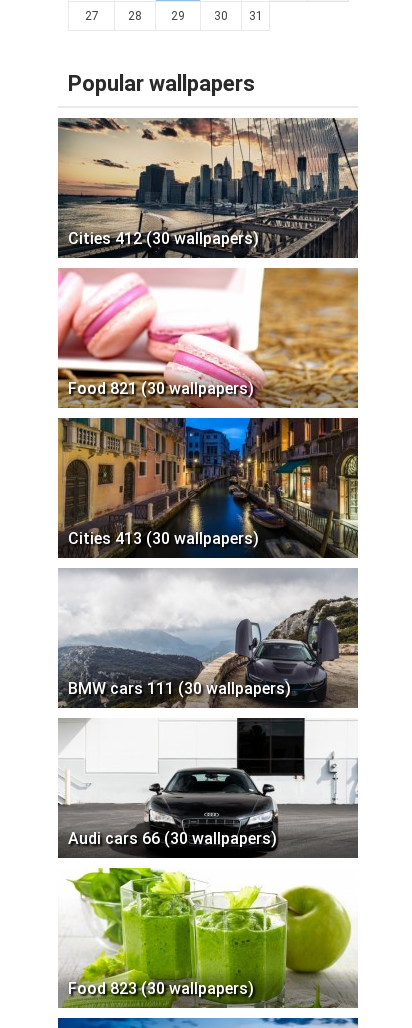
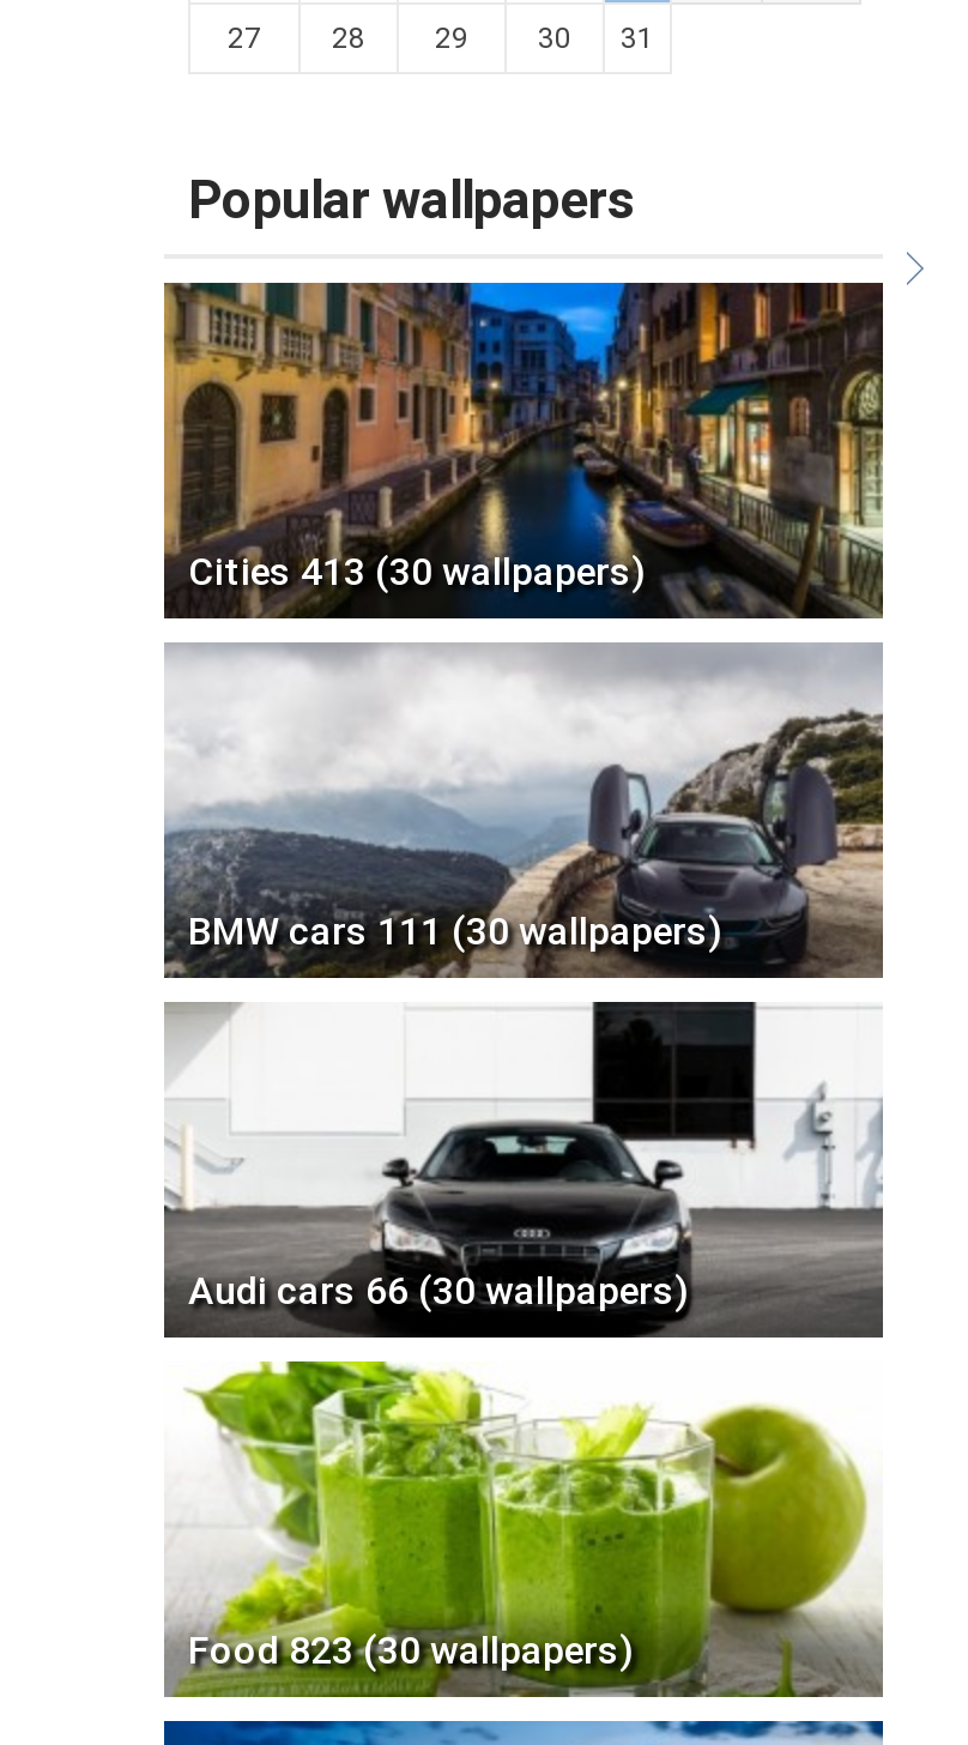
- [image]
- Cities 412 (30 wallpapers)

- [image]
- Food 821 (30 wallpapers)
